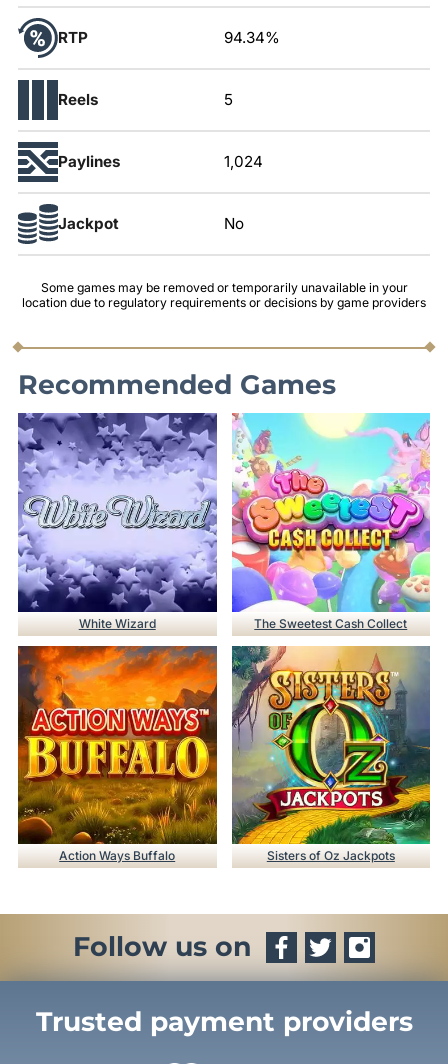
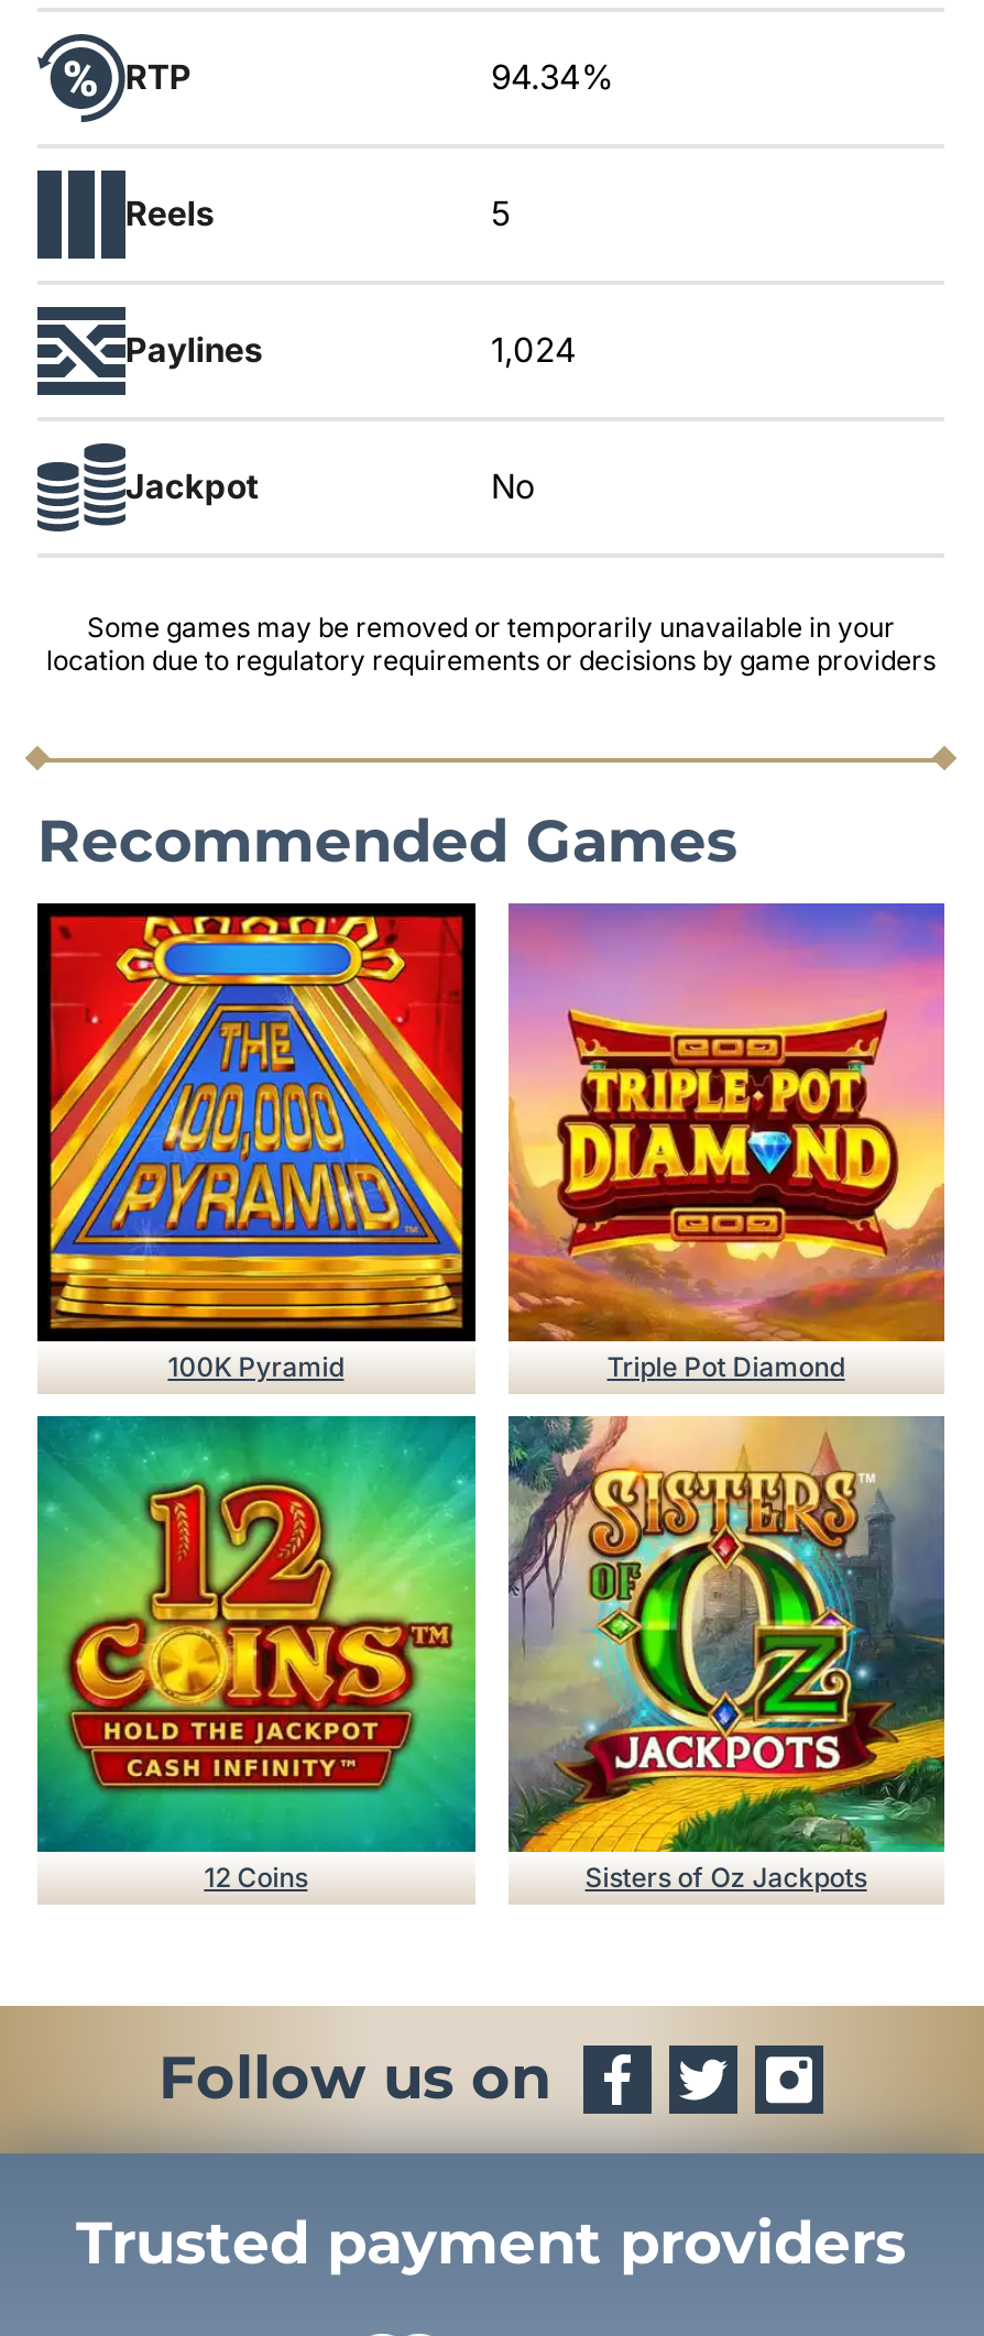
- [image]
- White Wizard
- The Sweetest Cash Collect
+ [image]
+ 100K Pyramid
+ Triple Pot Diamond

- [image]
+ [image]

- [image]
- Action Ways Buffalo
+ [image]
+ 12 Coins
